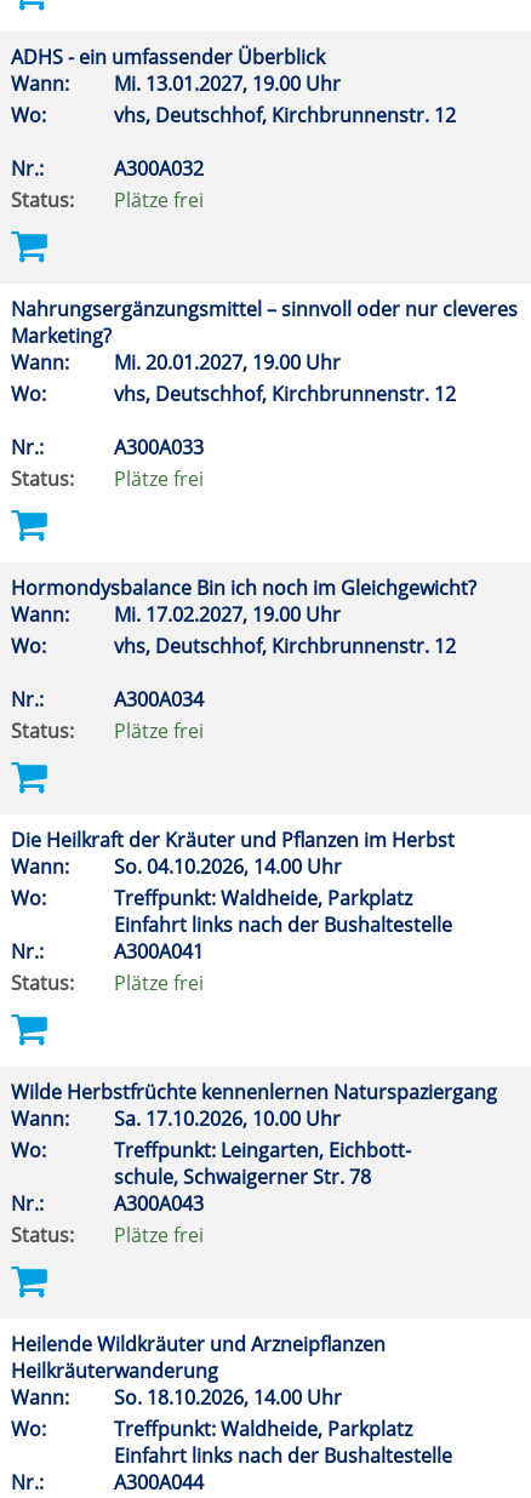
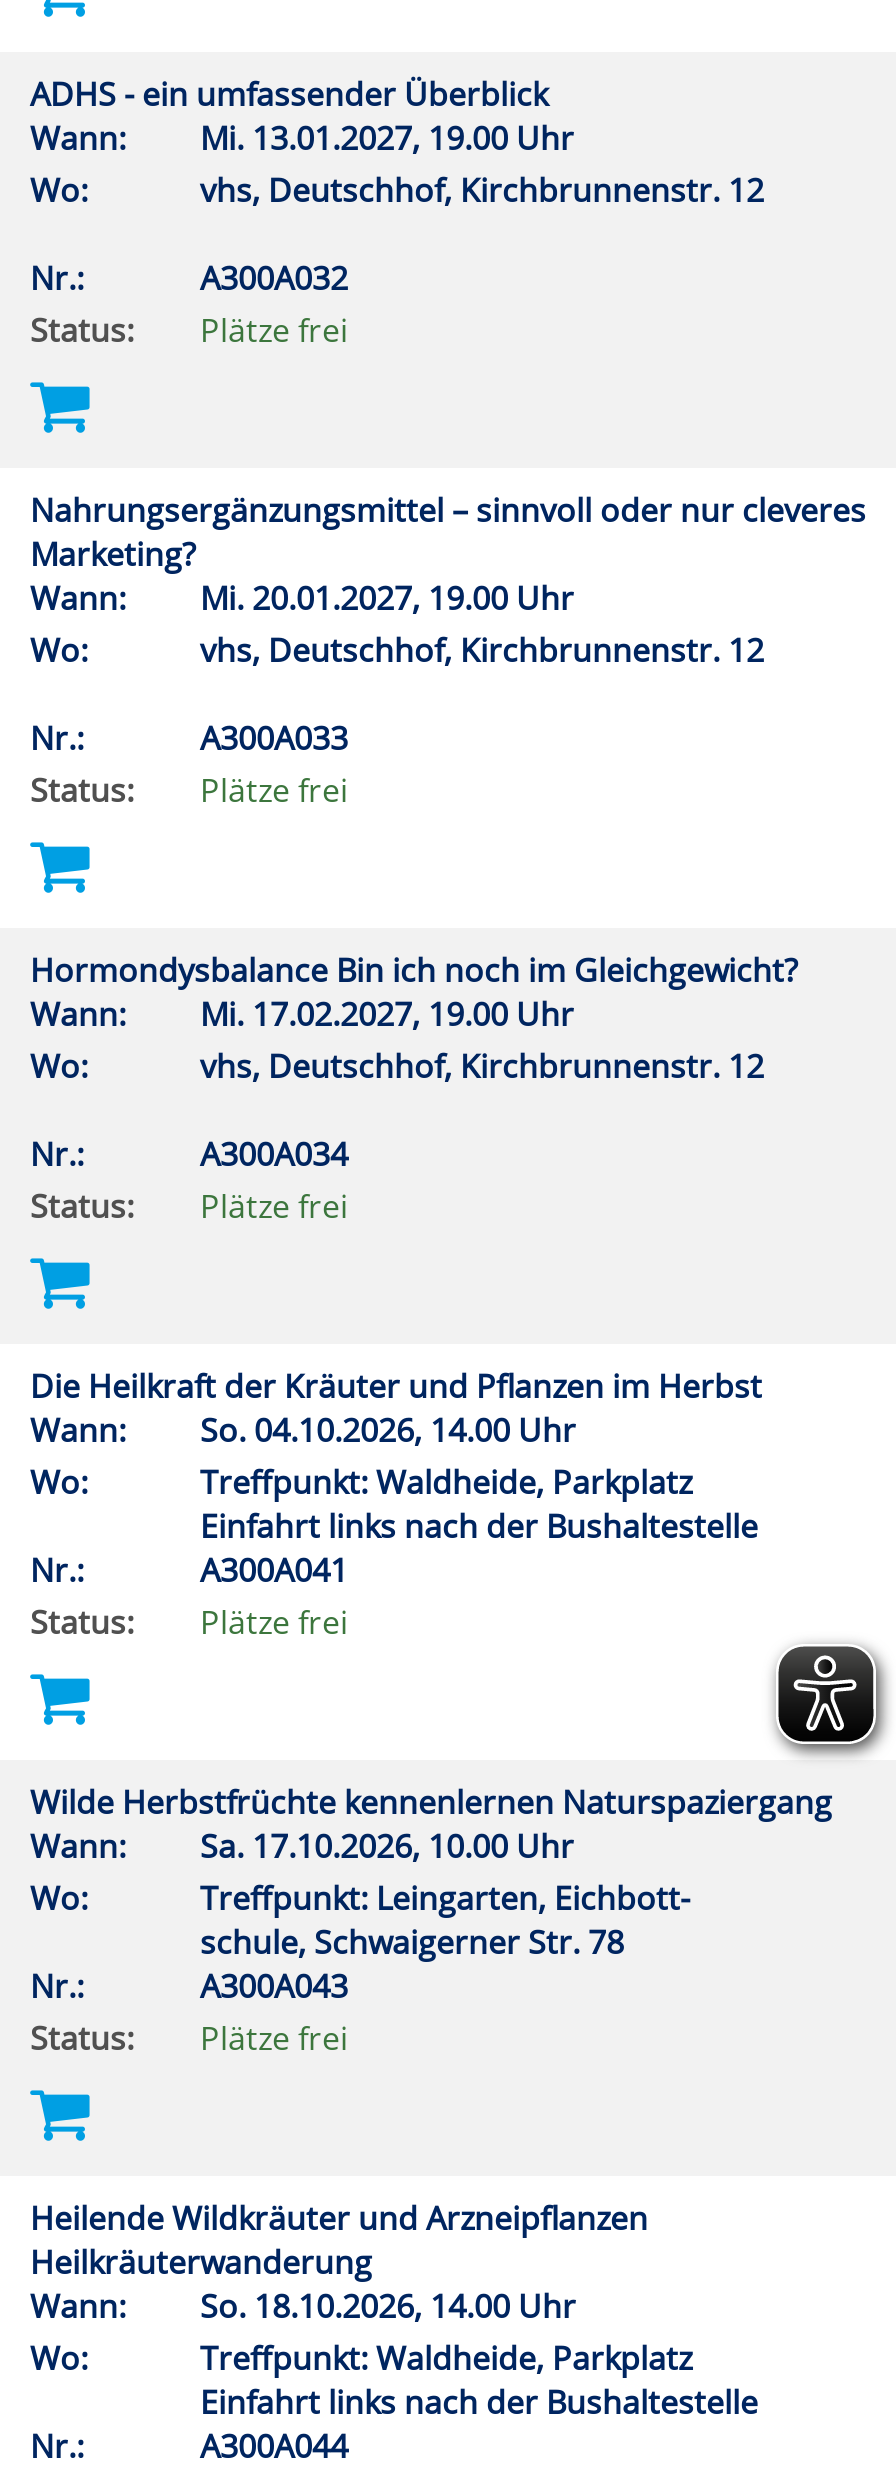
+ [image]
